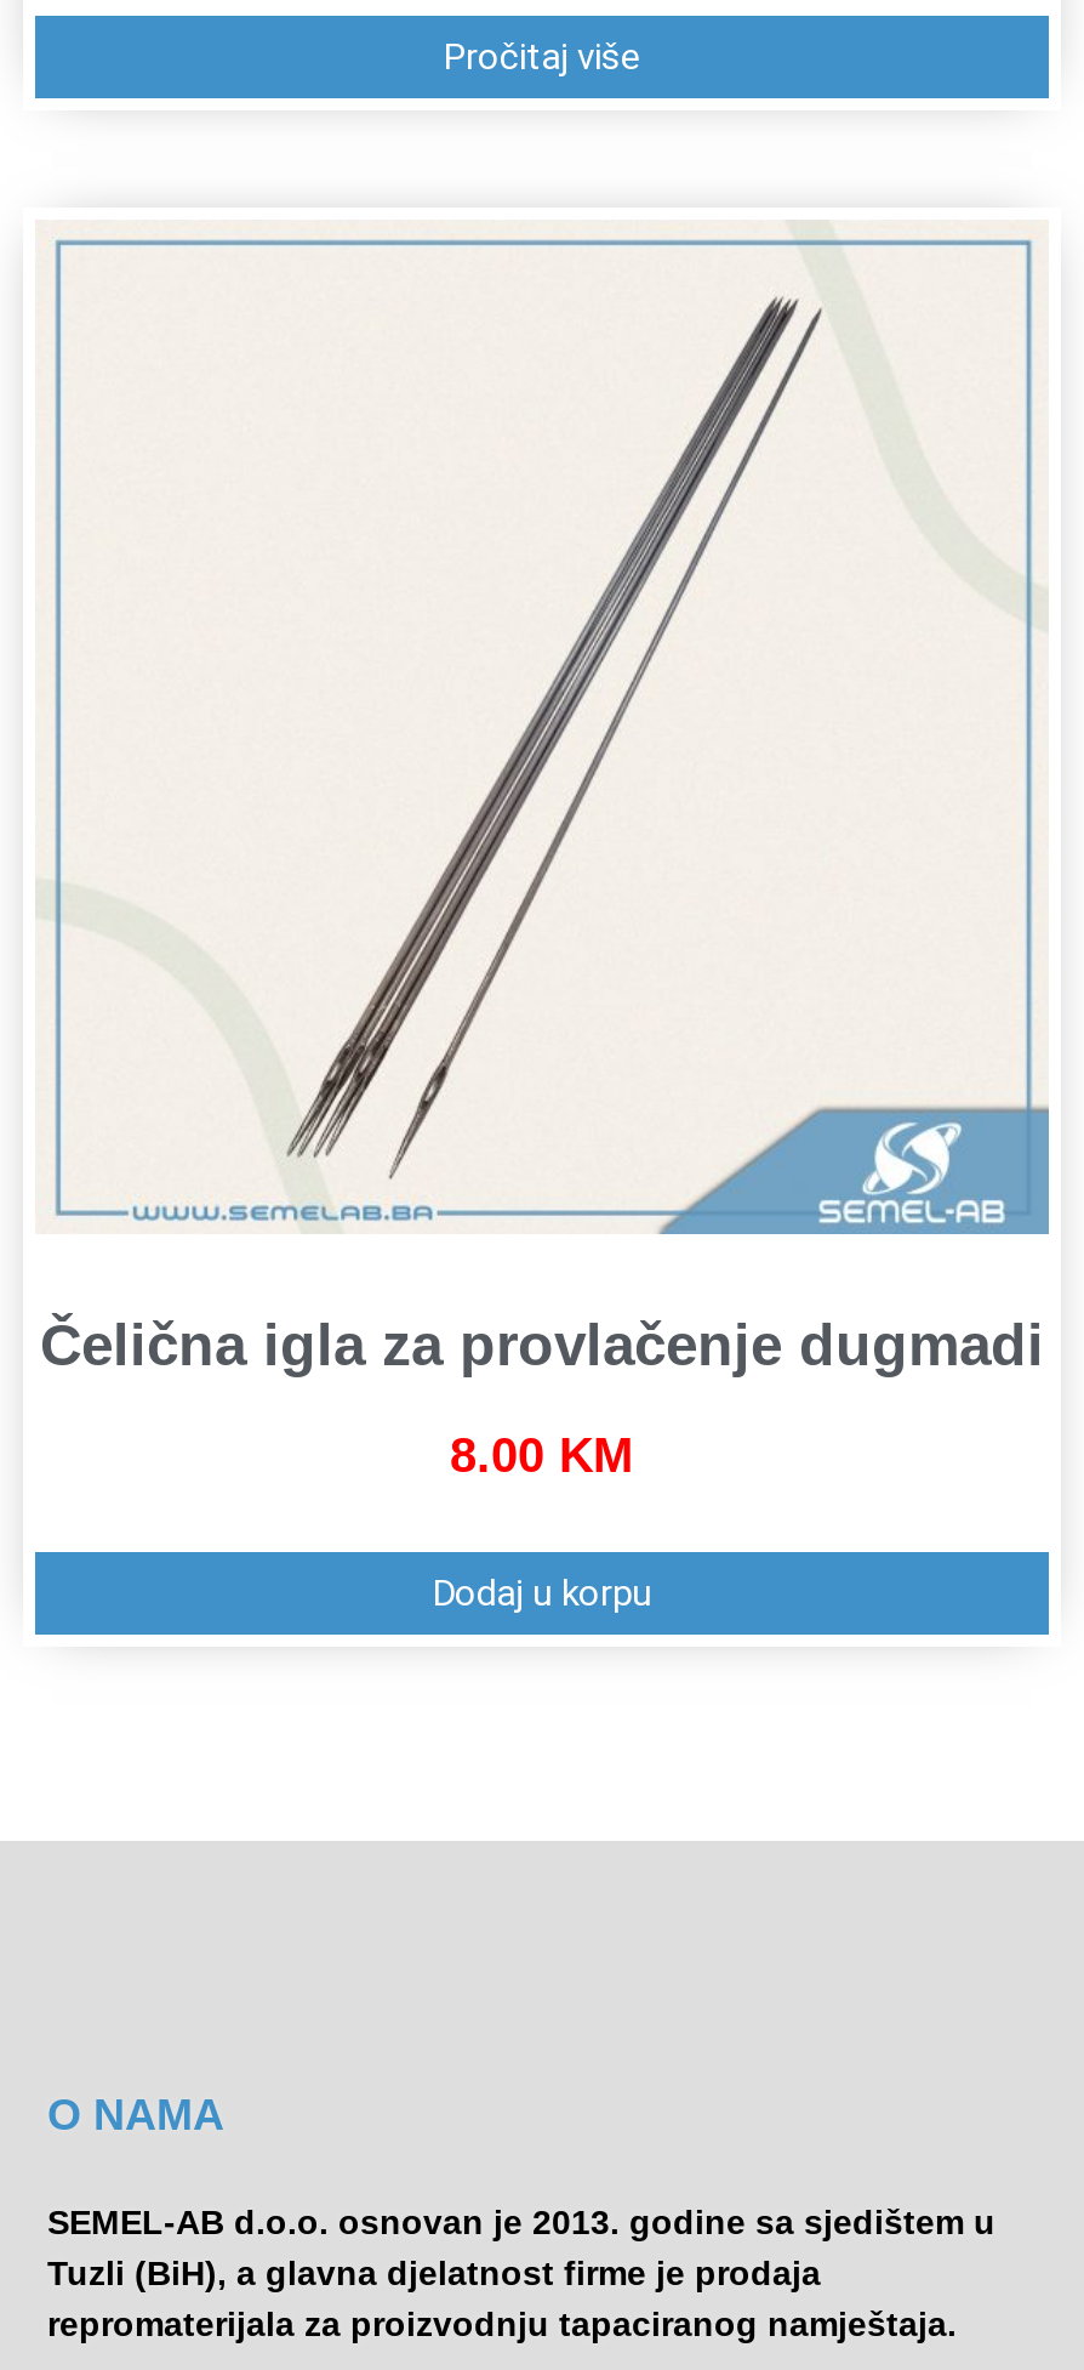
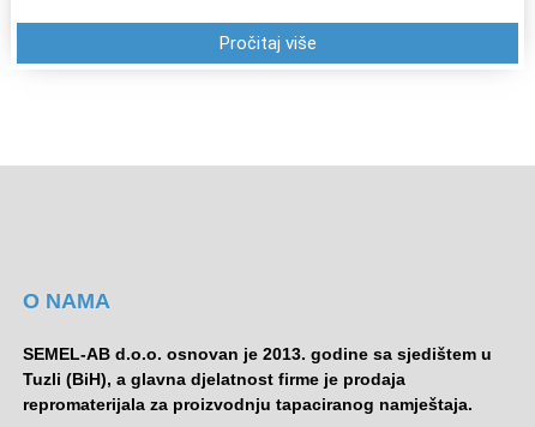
- [image]
- Čelična igla za provlačenje dugmadi
- 8.00 KM
- Dodaj u korpu
